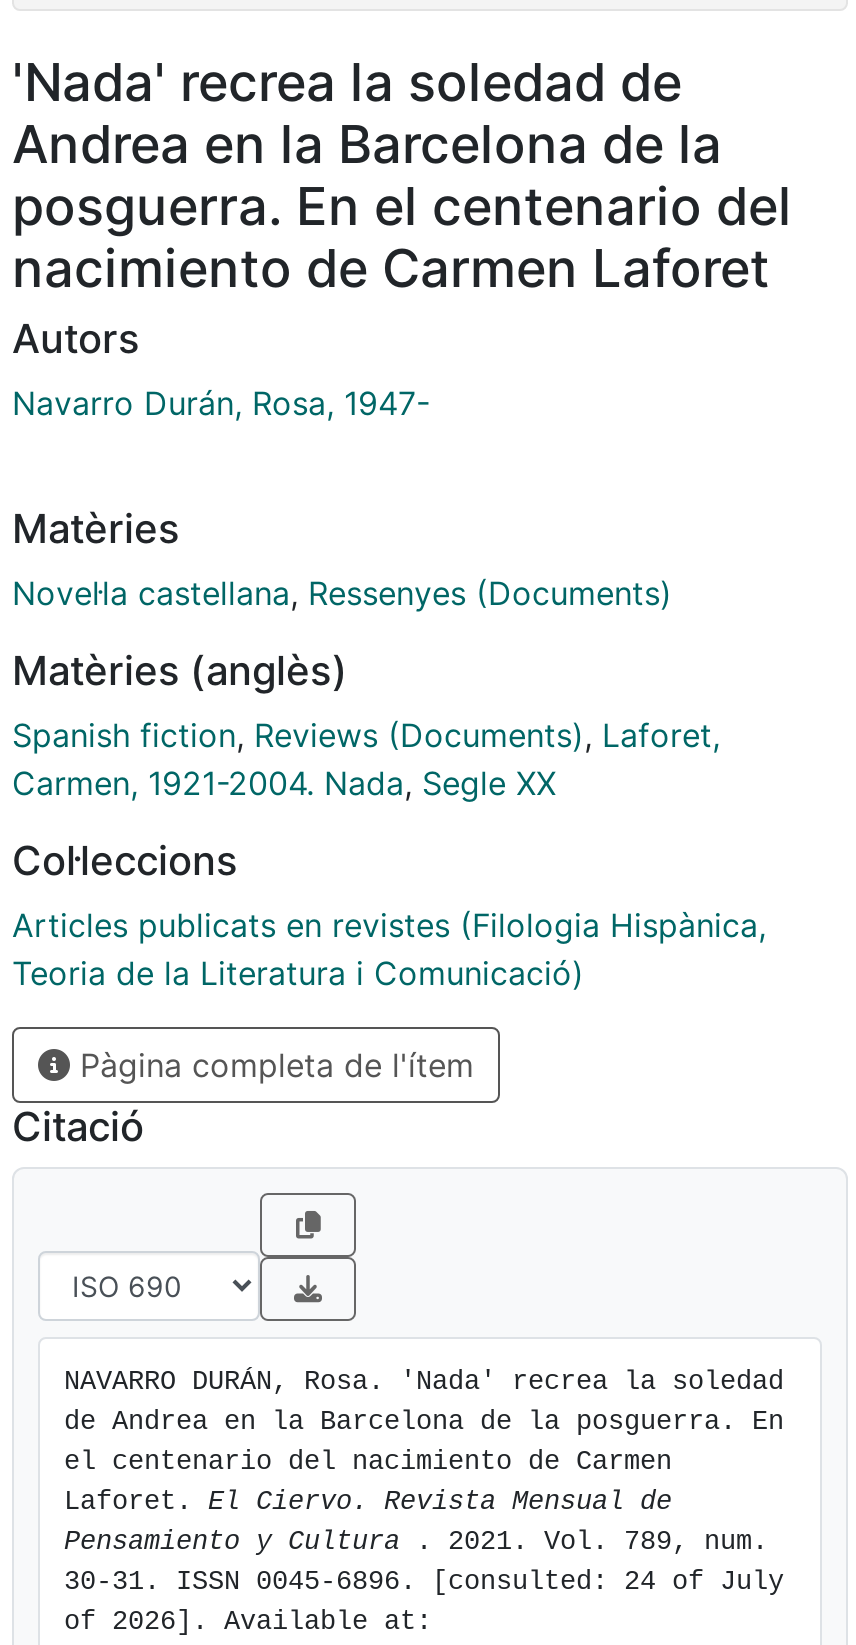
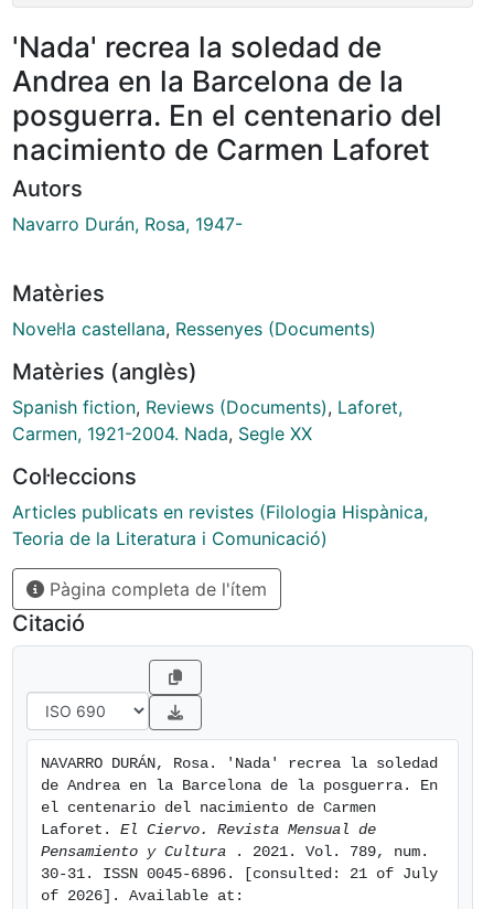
- 30-31. ISSN 0045-6896. [consulted: 24 of July
+ 30-31. ISSN 0045-6896. [consulted: 21 of July
